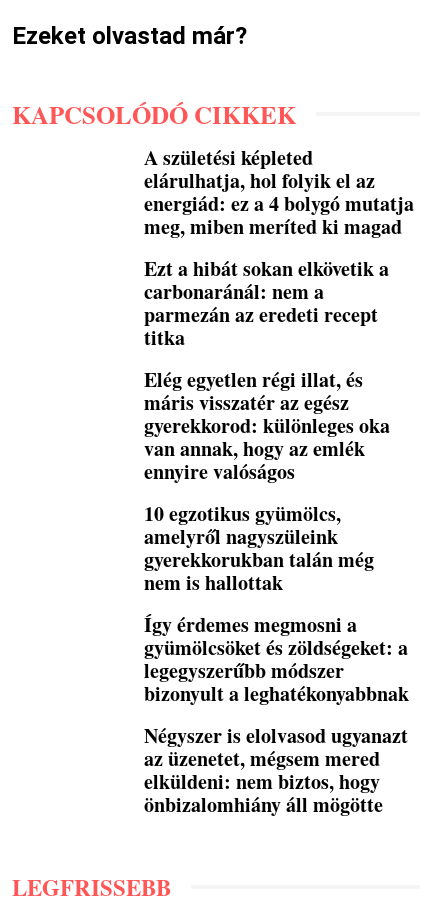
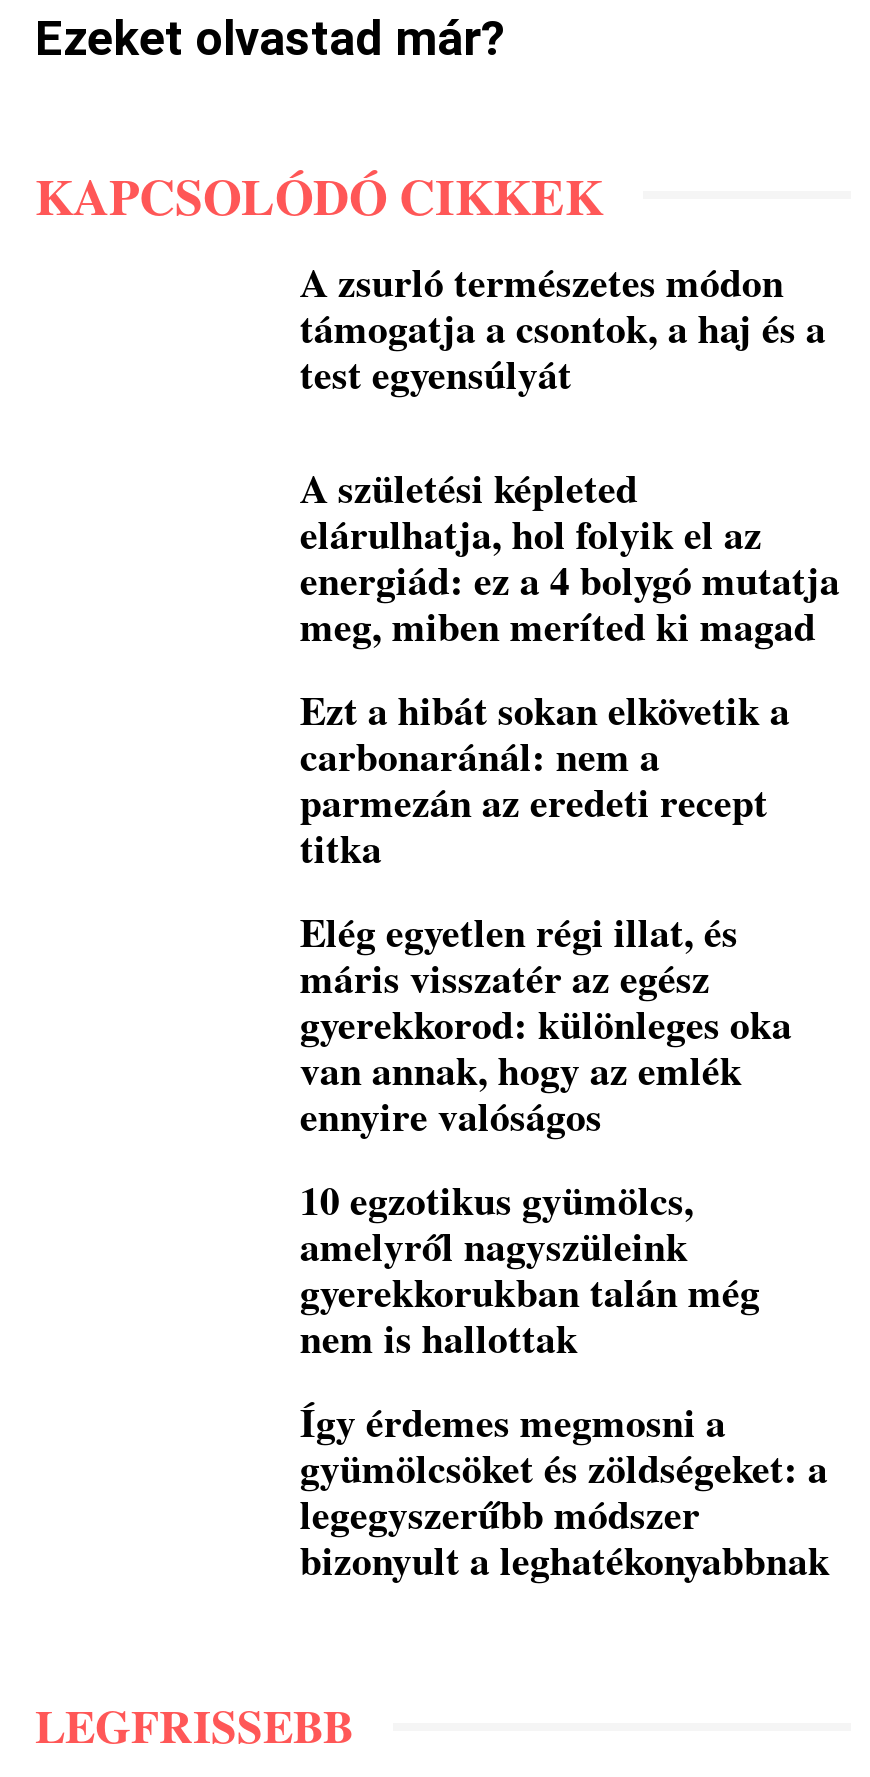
+ A zsurló természetes módon
+ támogatja a csontok, a haj és a
+ test egyensúlyát

moved down: A születési képleted | elárulhatja, hol folyik el az | energiád: ez a 4 bolygó mutatja | ... | legegyszerűbb módszer | bizonyult a leghatékonyabbnak

- Négyszer is elolvasod ugyanazt
- az üzenetet, mégsem mered
- elküldeni: nem biztos, hogy
- önbizalomhiány áll mögötte
